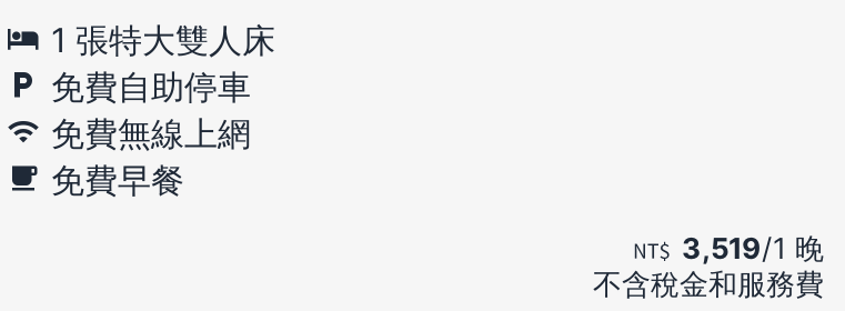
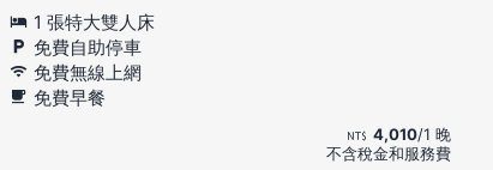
- 3,519/1 晚
+ 4,010/1 晚
